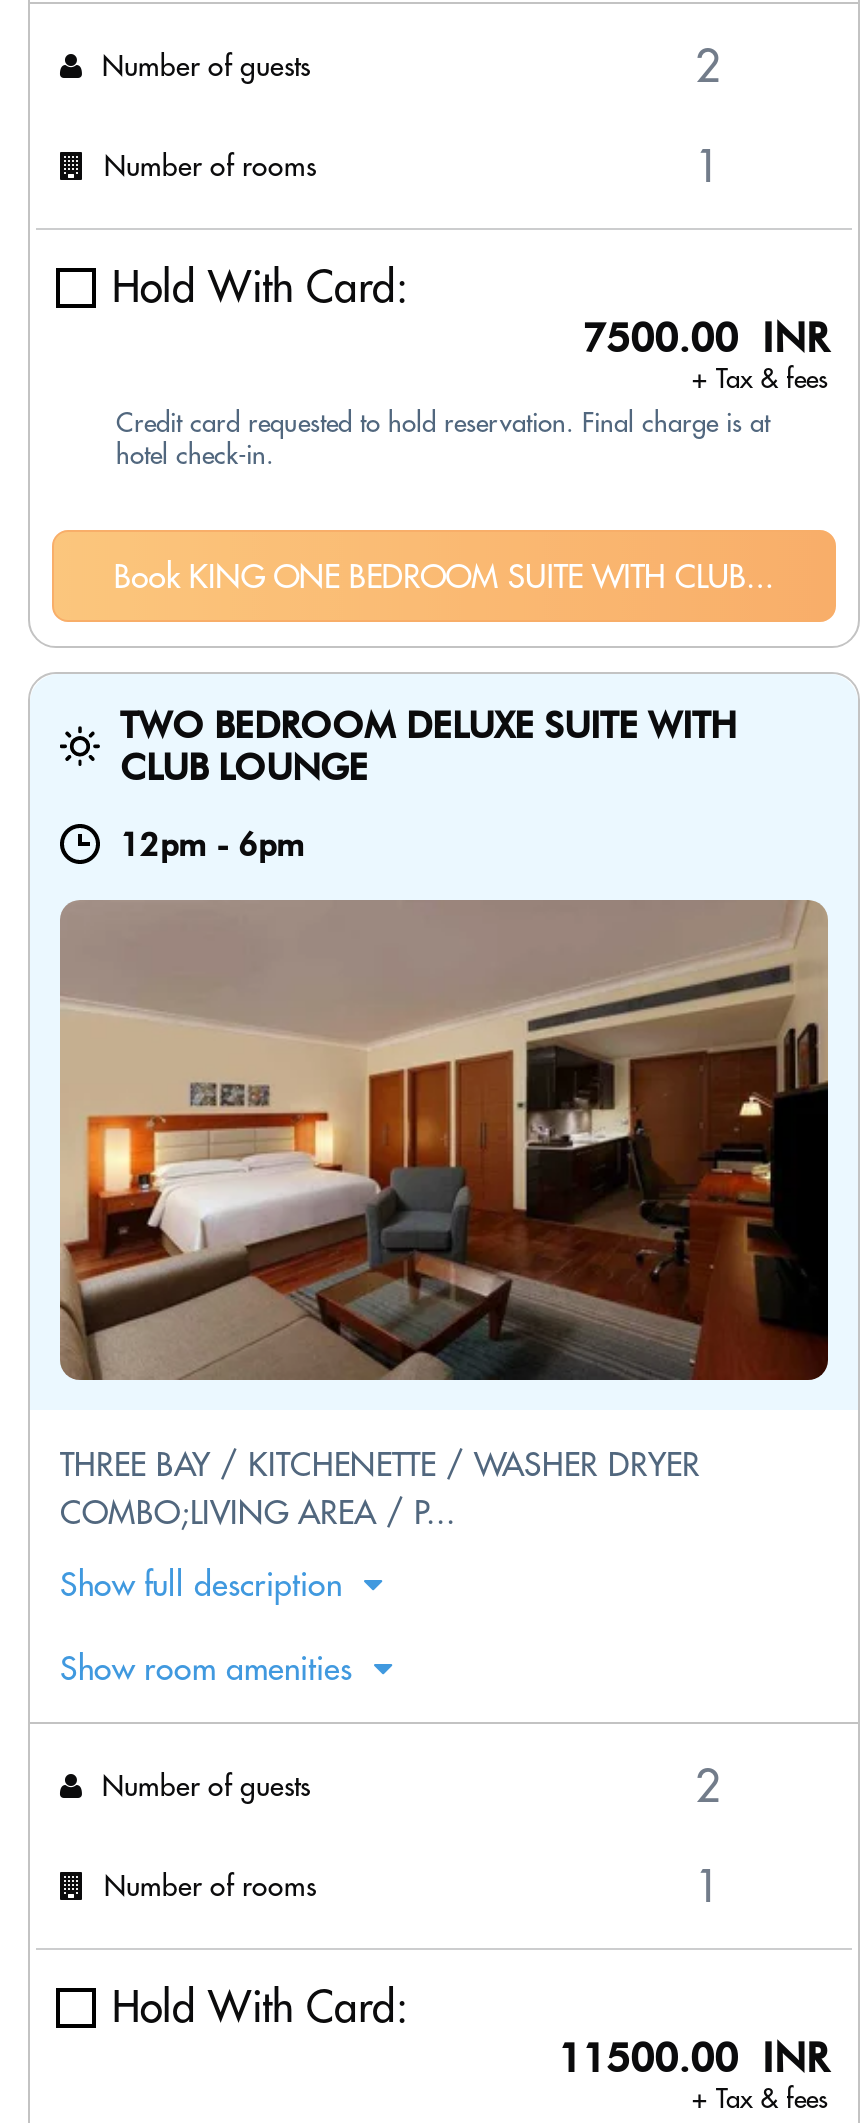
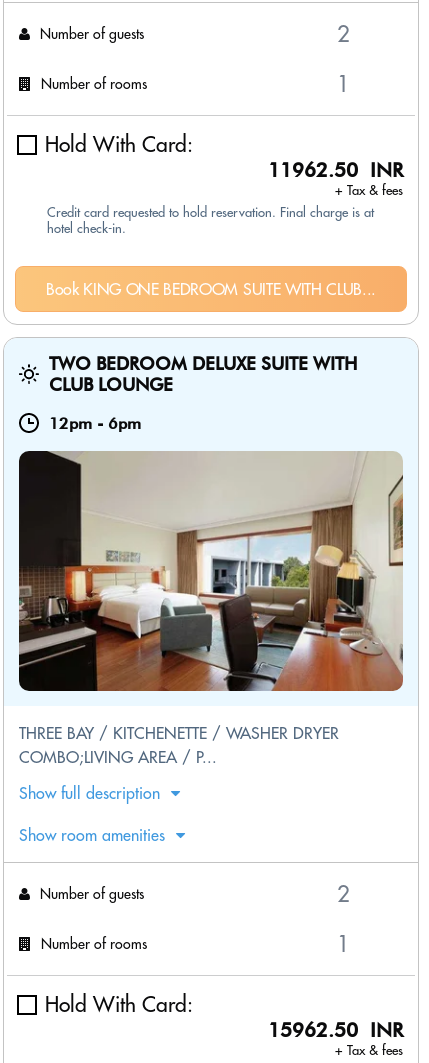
- 7500.00 INR
+ 11962.50 INR

- [image]
+ [image]

- 11500.00 INR
+ 15962.50 INR
